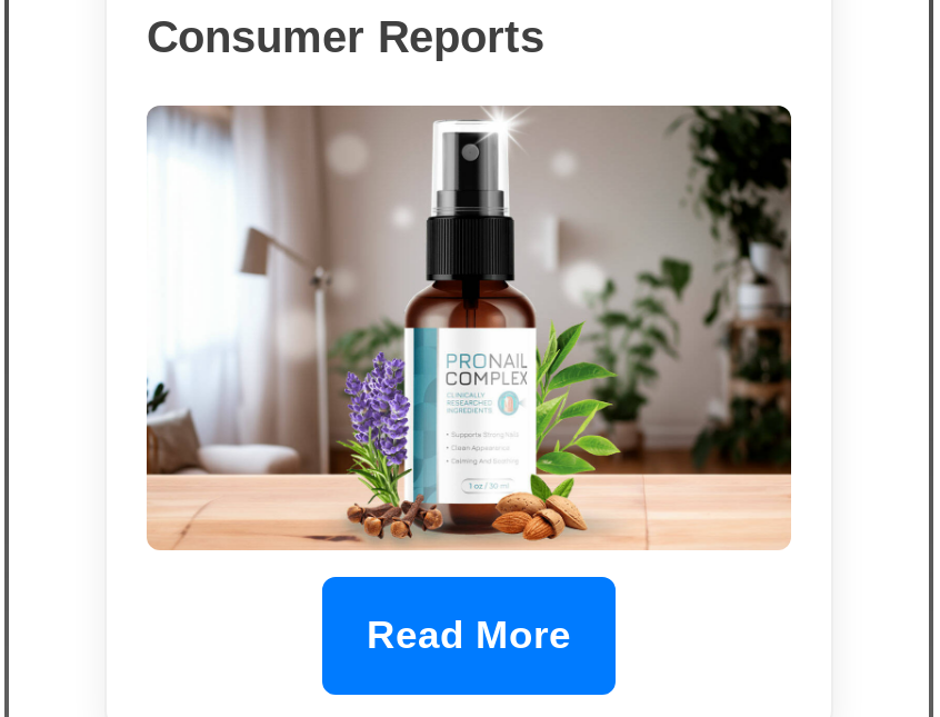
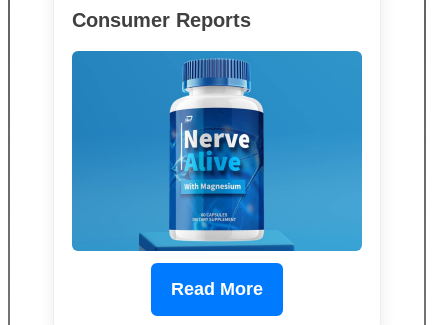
- [image]
+ [image]
